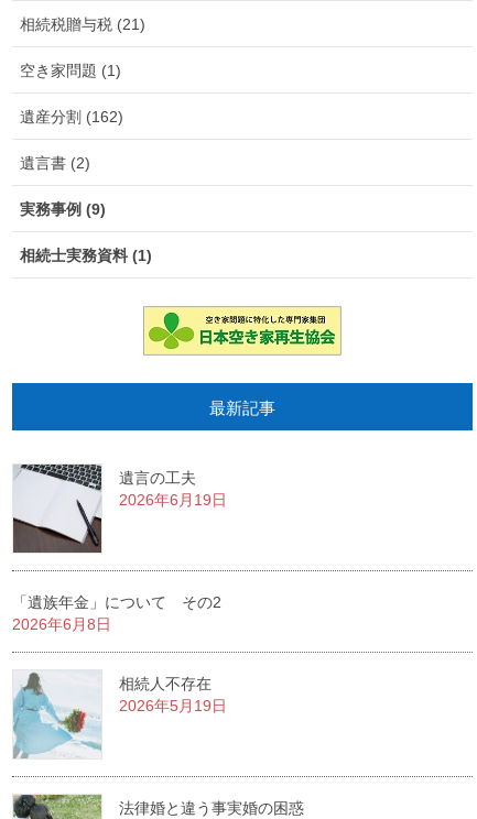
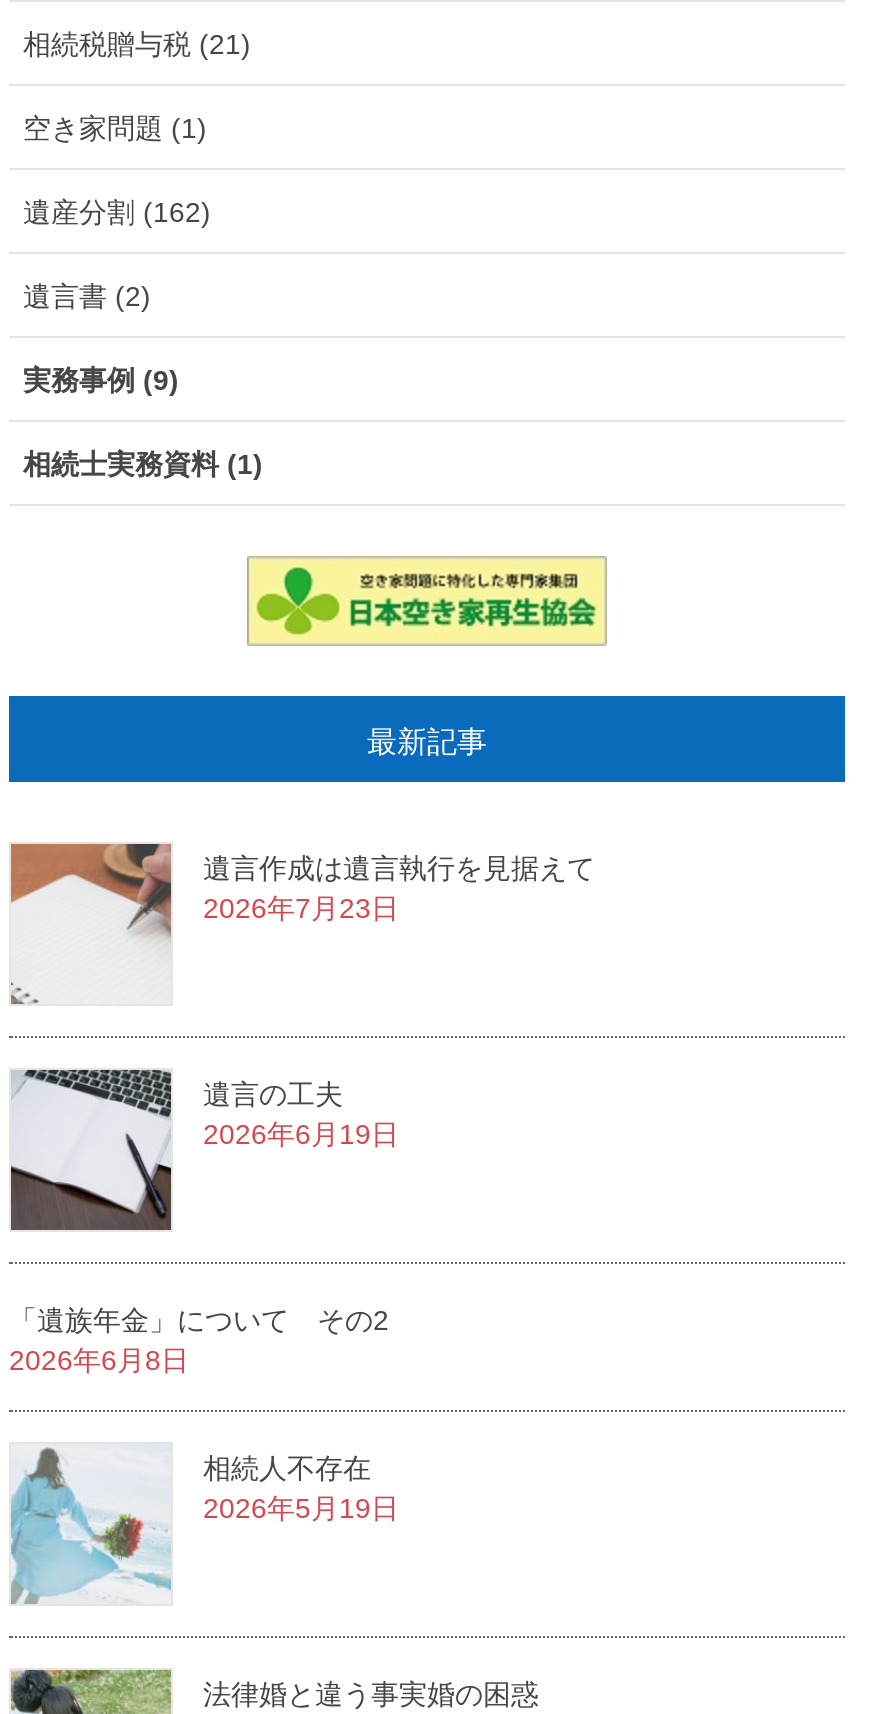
+ [image]
+ 遺言作成は遺言執行を見据えて
+ 2026年7月23日
